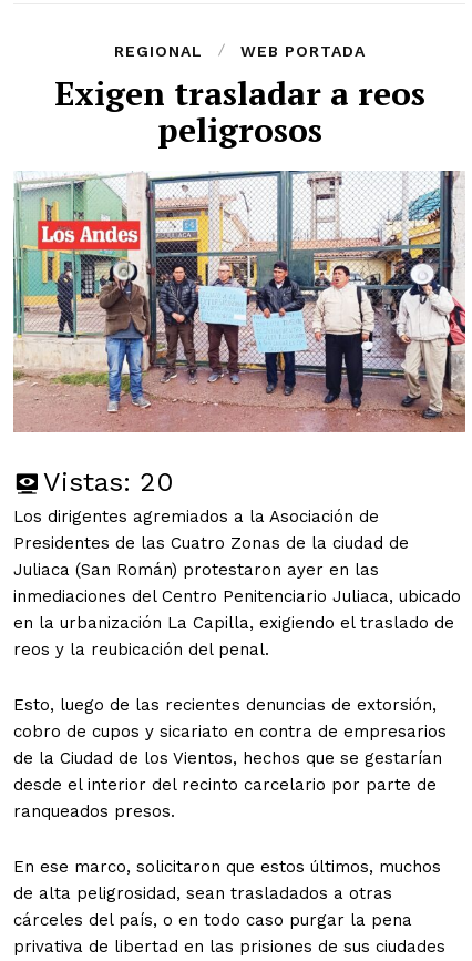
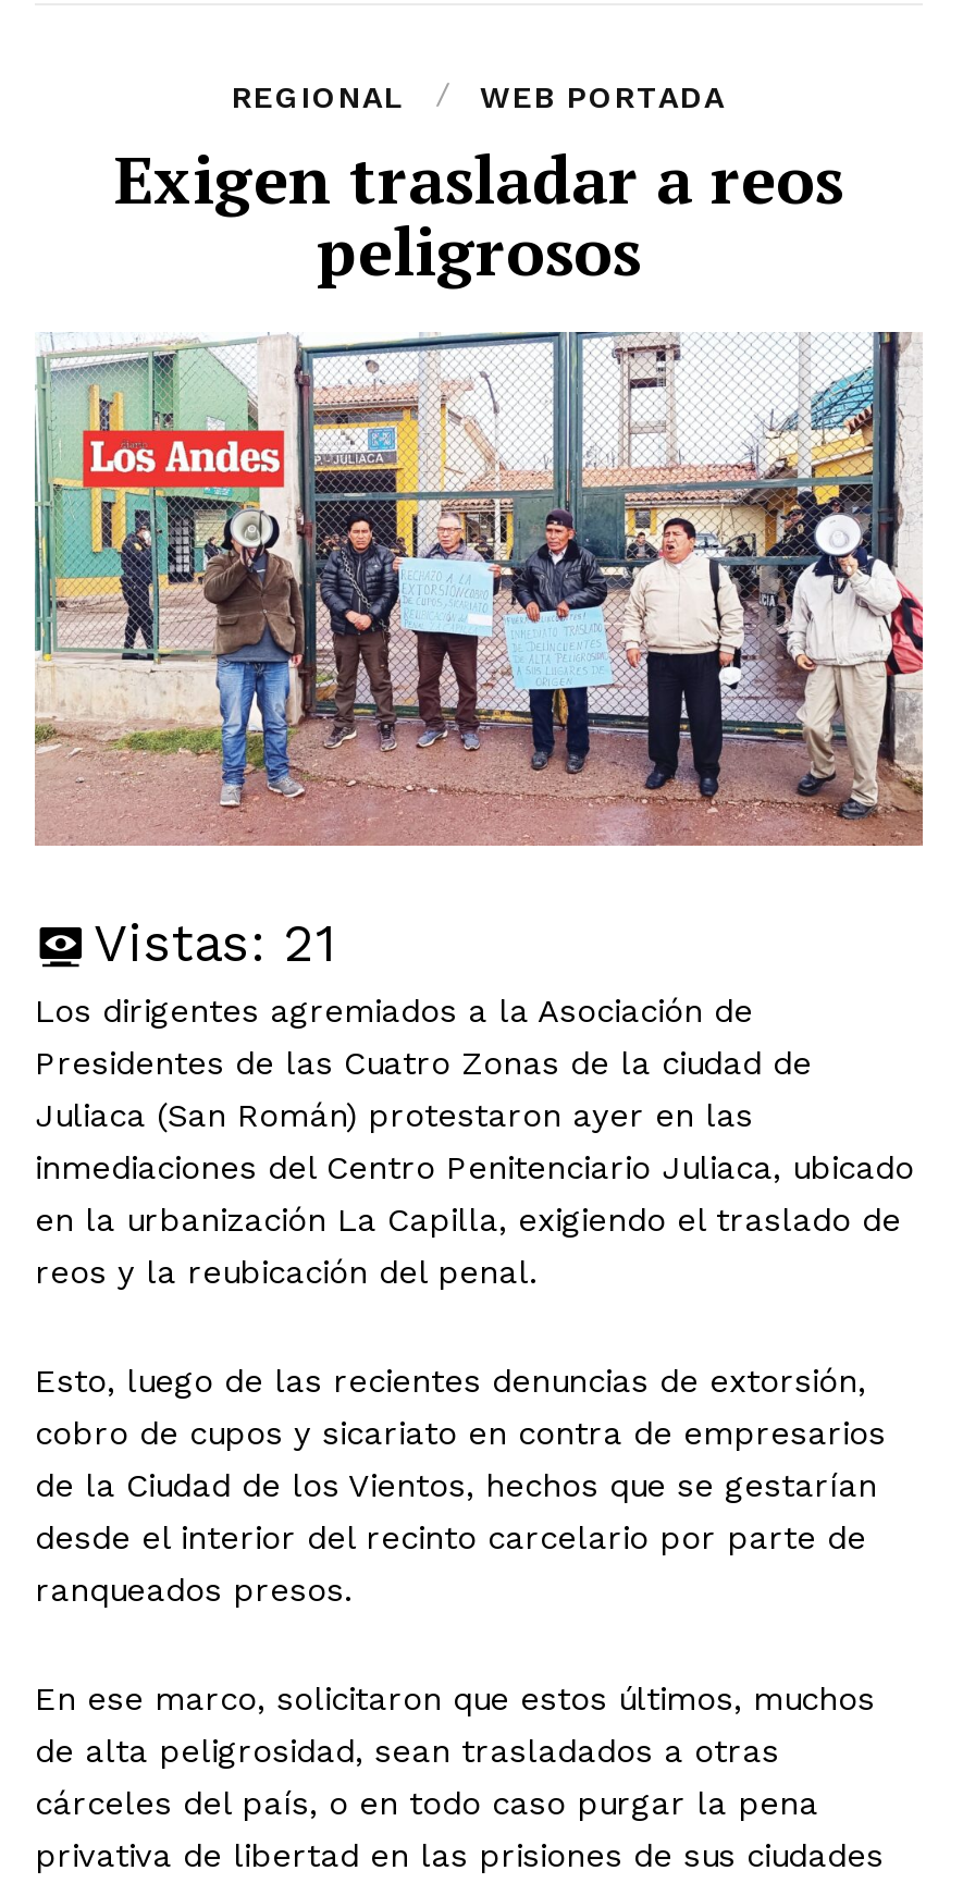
- Vistas: 20
+ Vistas: 21
